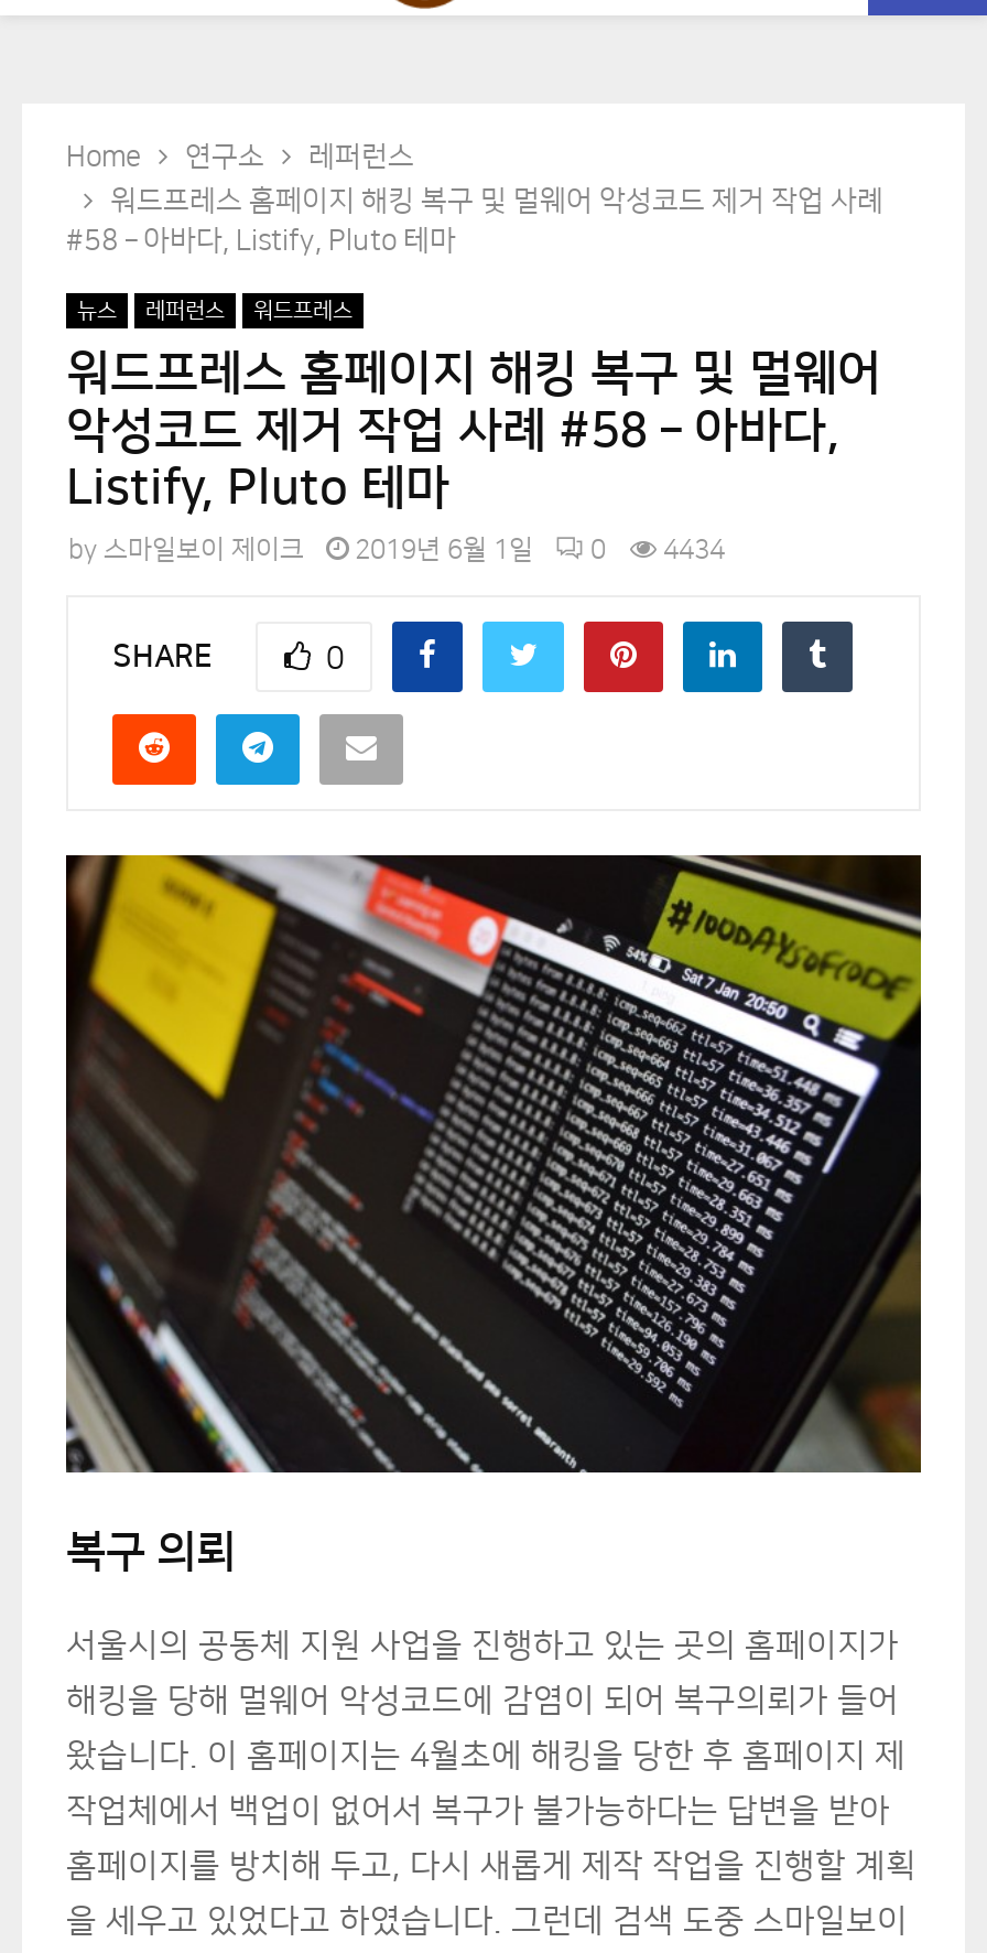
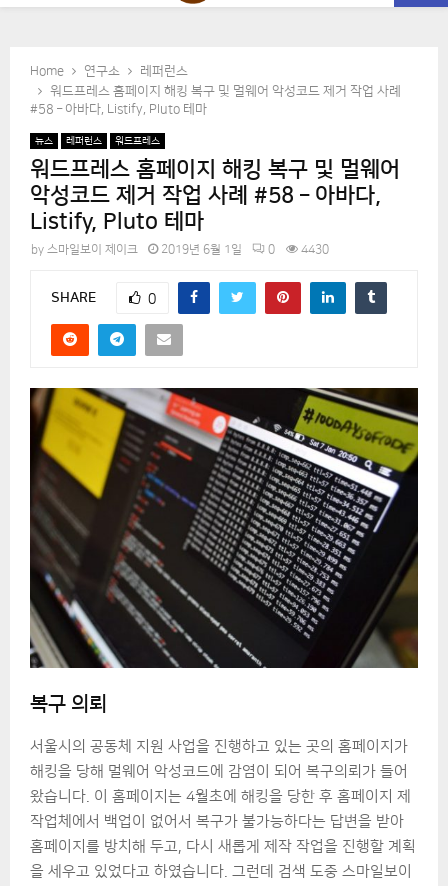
- by 스마일보이 제이크 2019년 6월 1일 0 4434
+ by 스마일보이 제이크 2019년 6월 1일 0 4430
